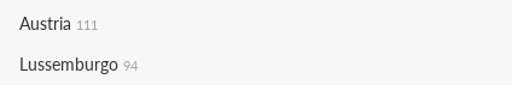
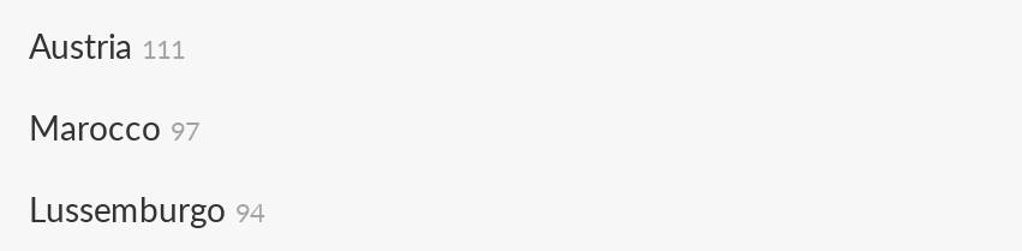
+ Marocco 97
